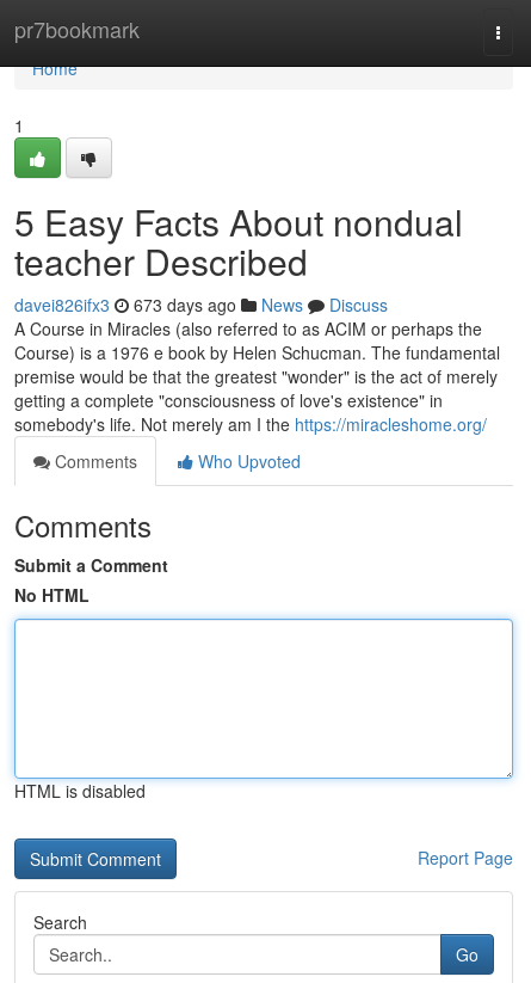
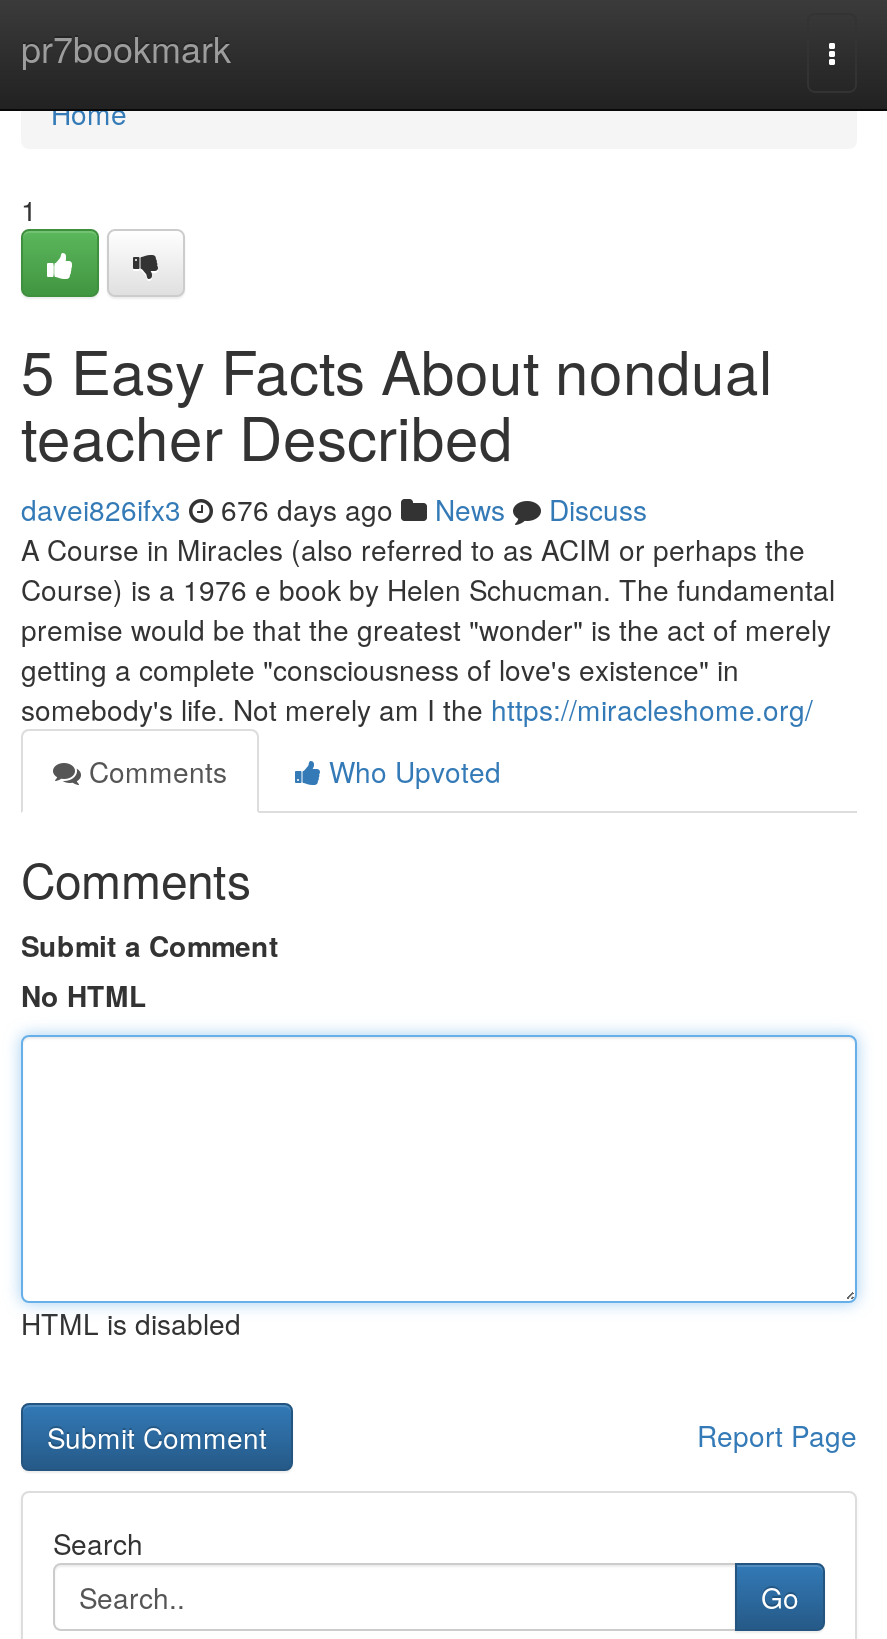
- davei826ifx3 673 days ago News Discuss
+ davei826ifx3 676 days ago News Discuss
